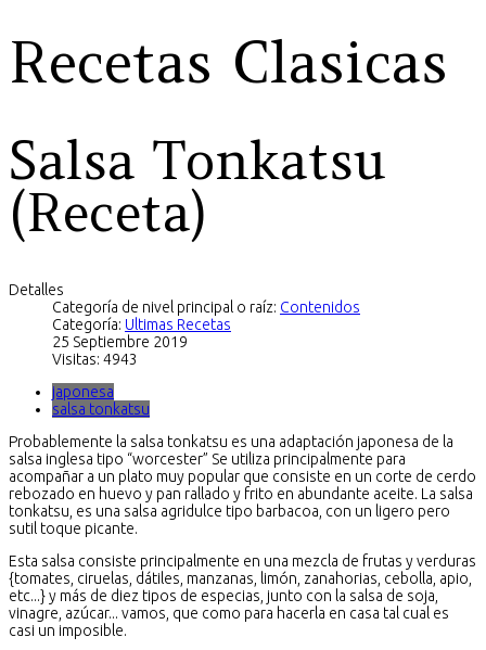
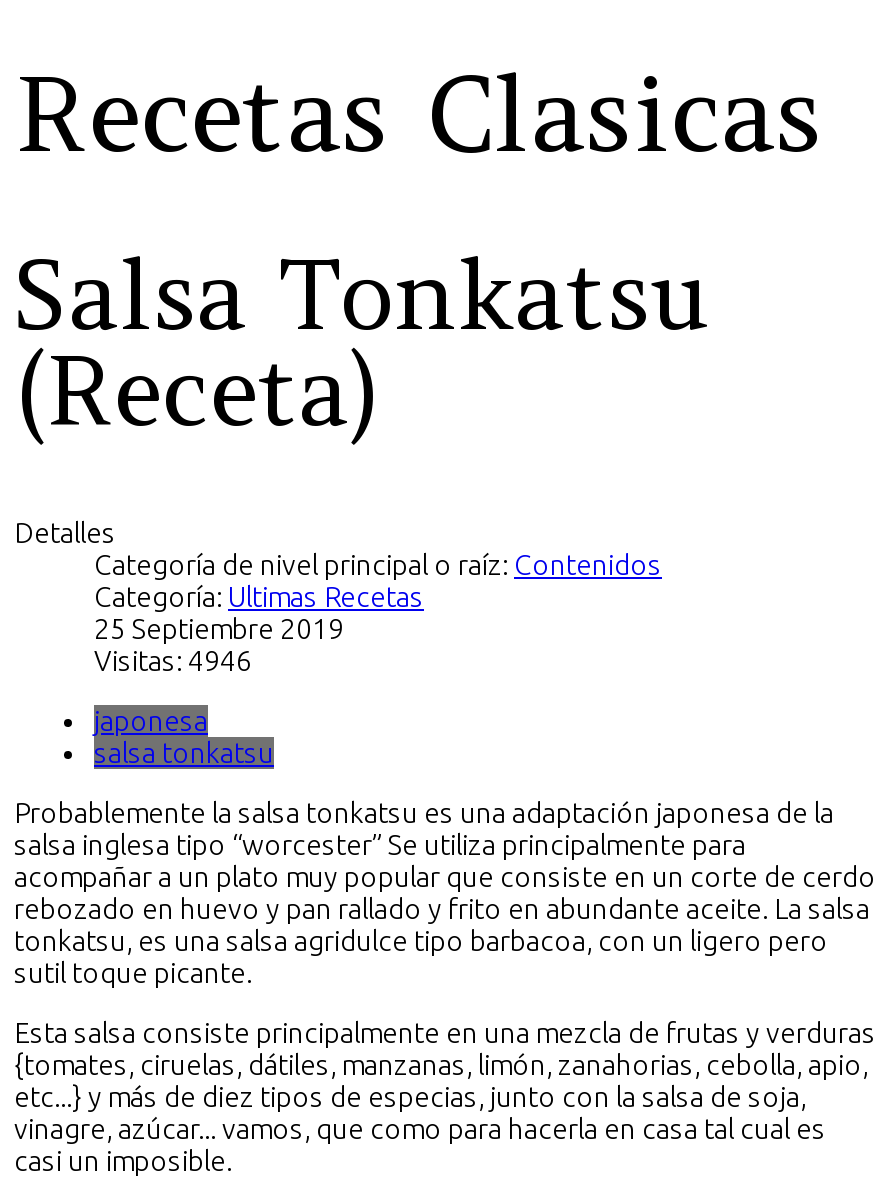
- Visitas: 4943
+ Visitas: 4946
